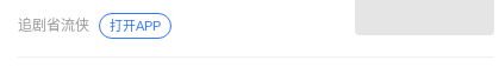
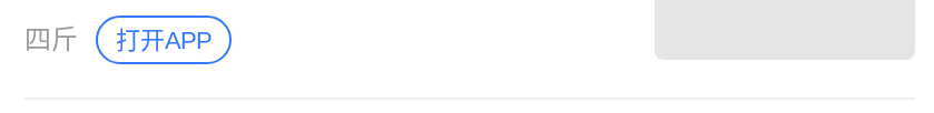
- 追剧省流侠
+ 四斤
